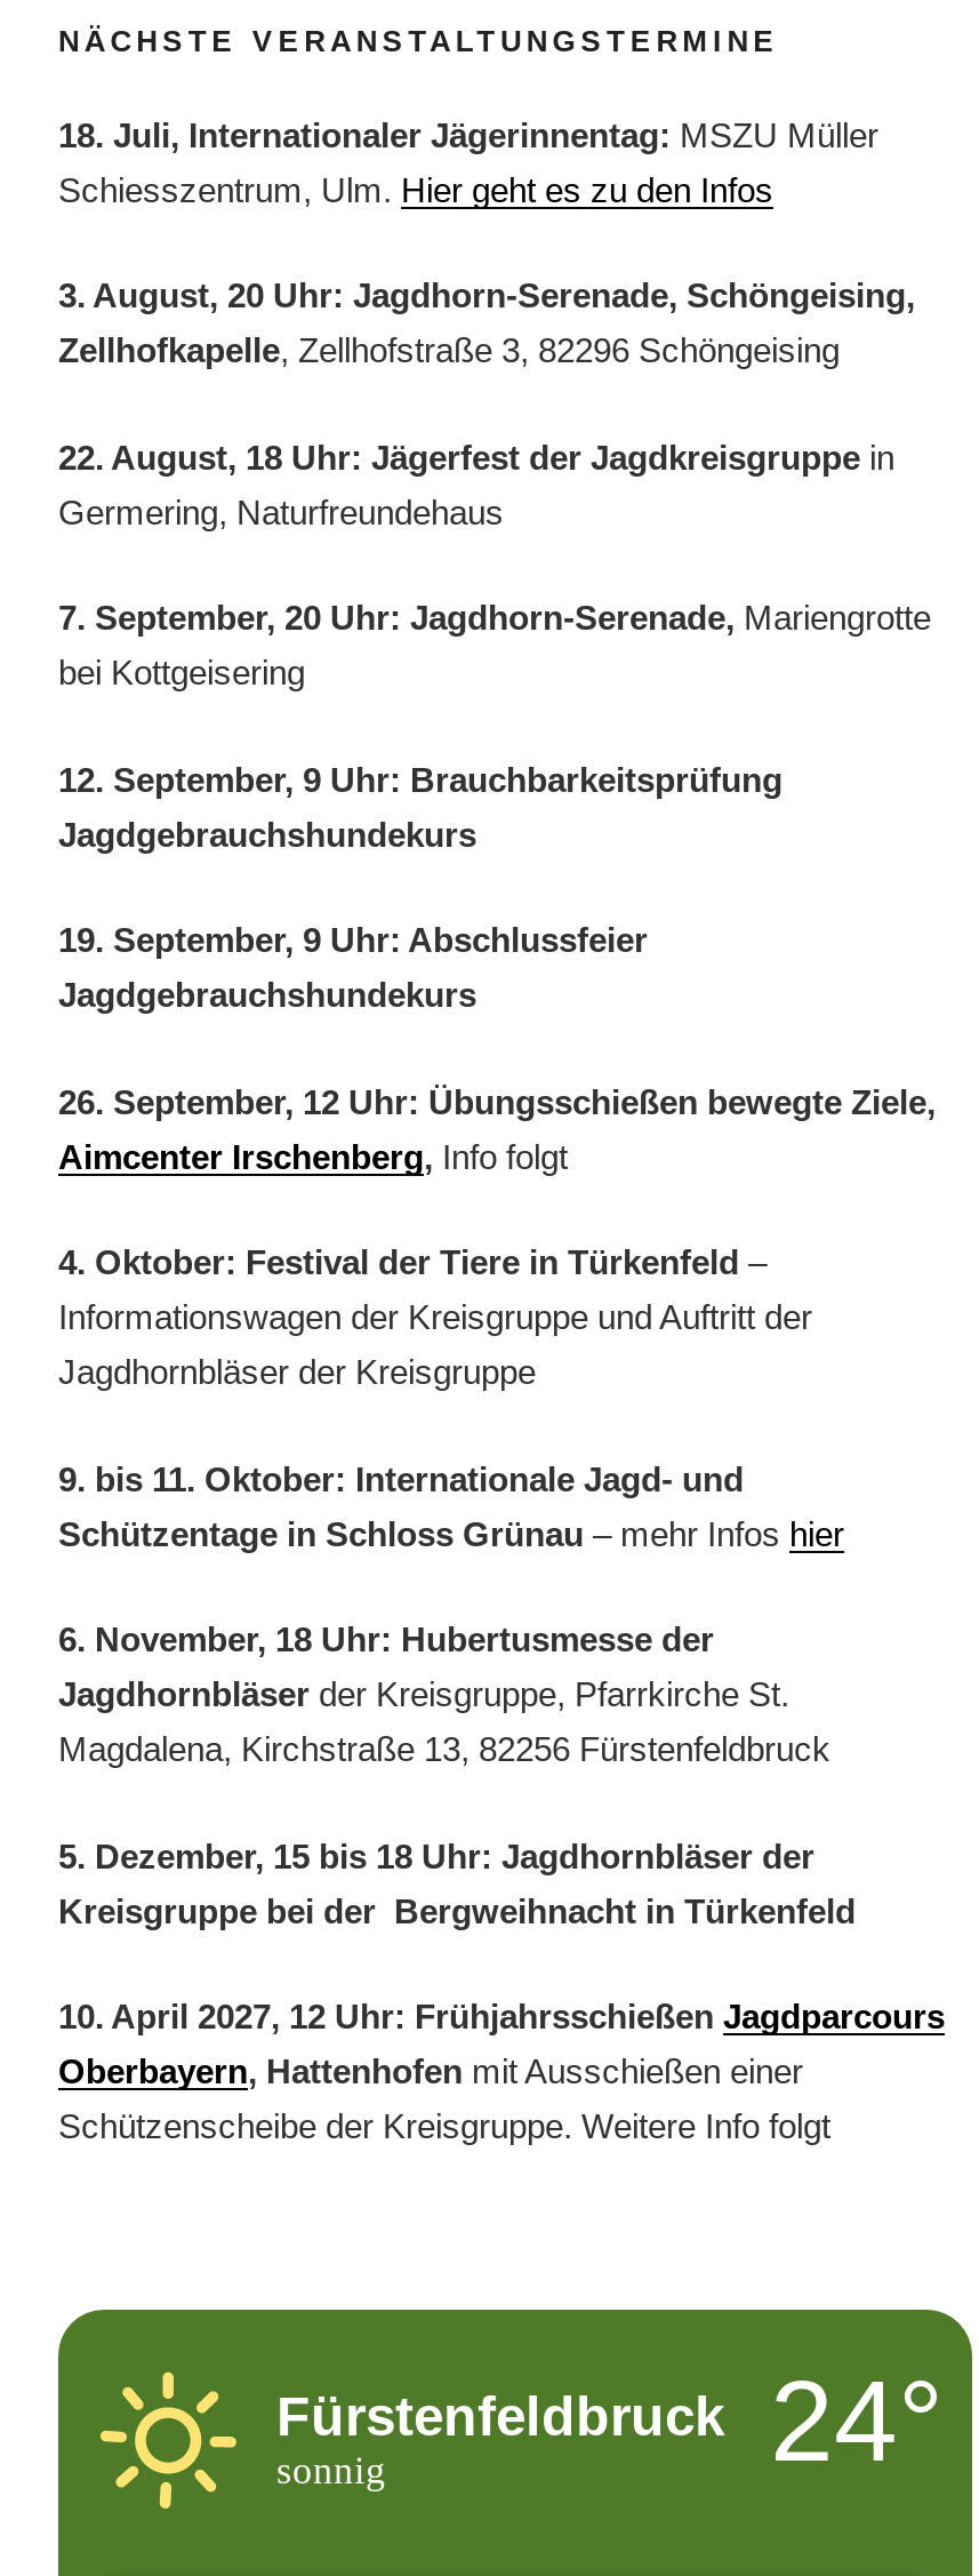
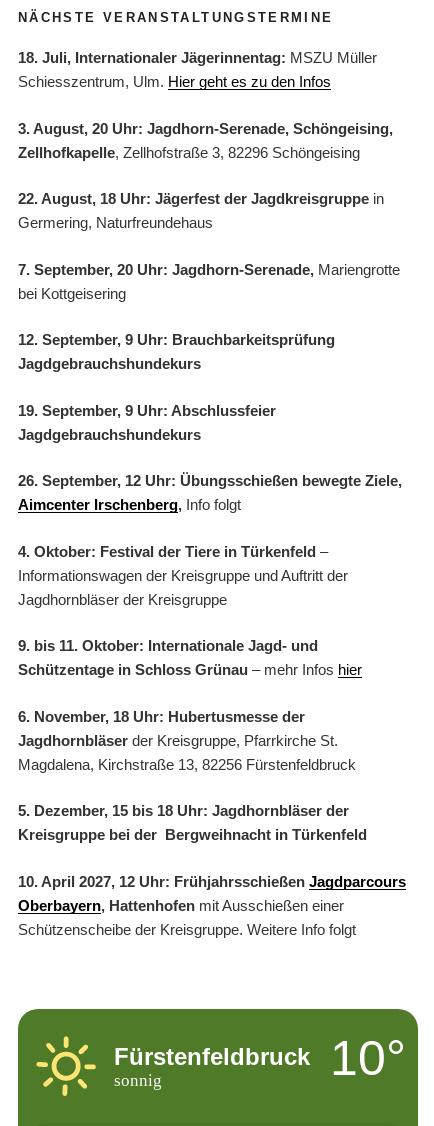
- Fürstenfeldbruck 24°
+ Fürstenfeldbruck 10°
